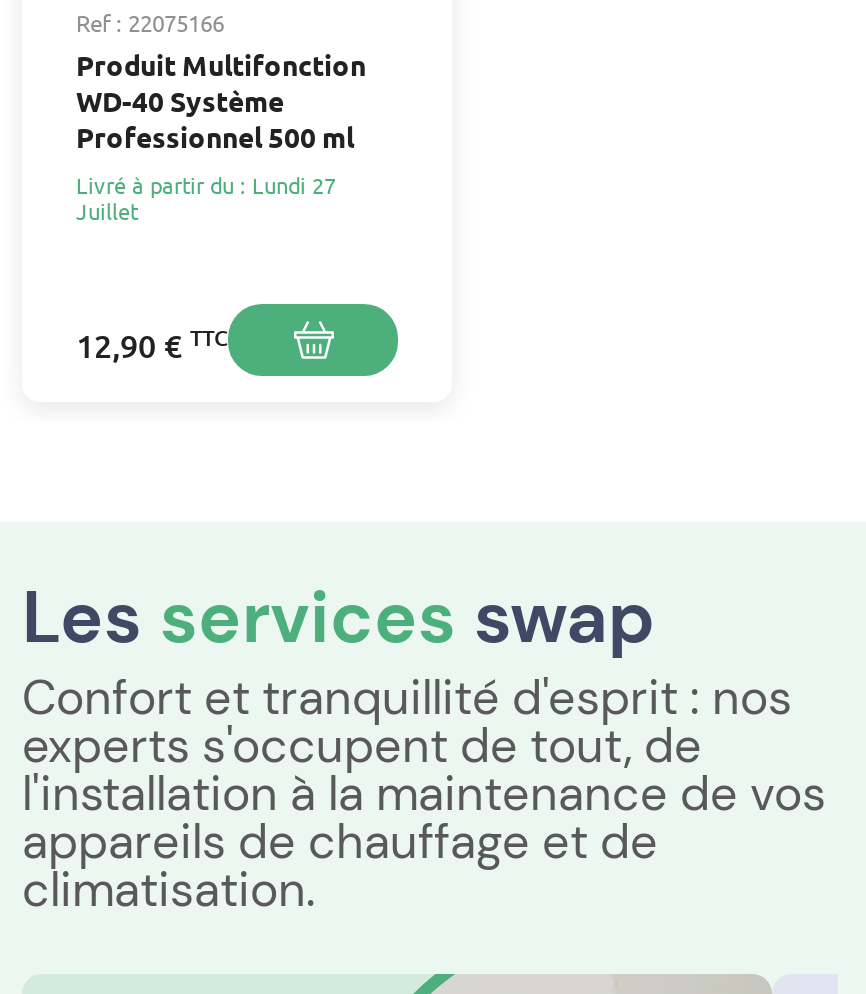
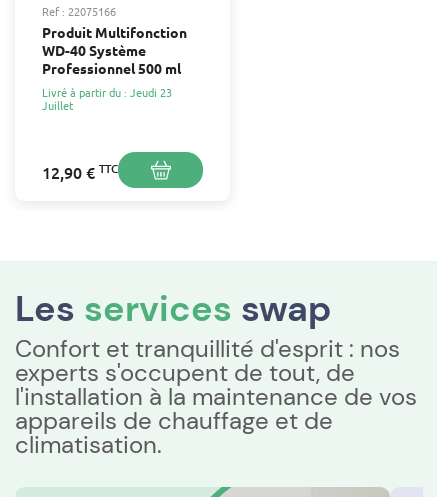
- Livré à partir du : Lundi 27
+ Livré à partir du : Jeudi 23
